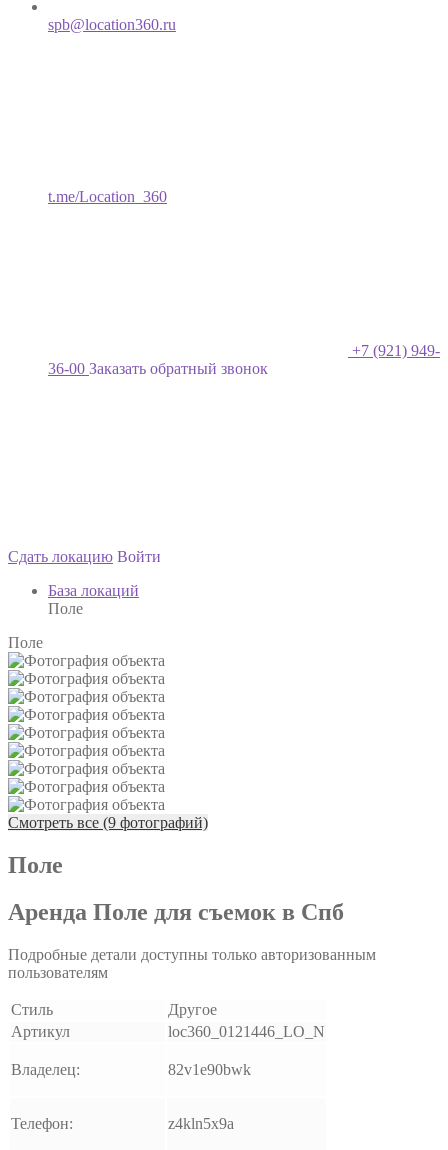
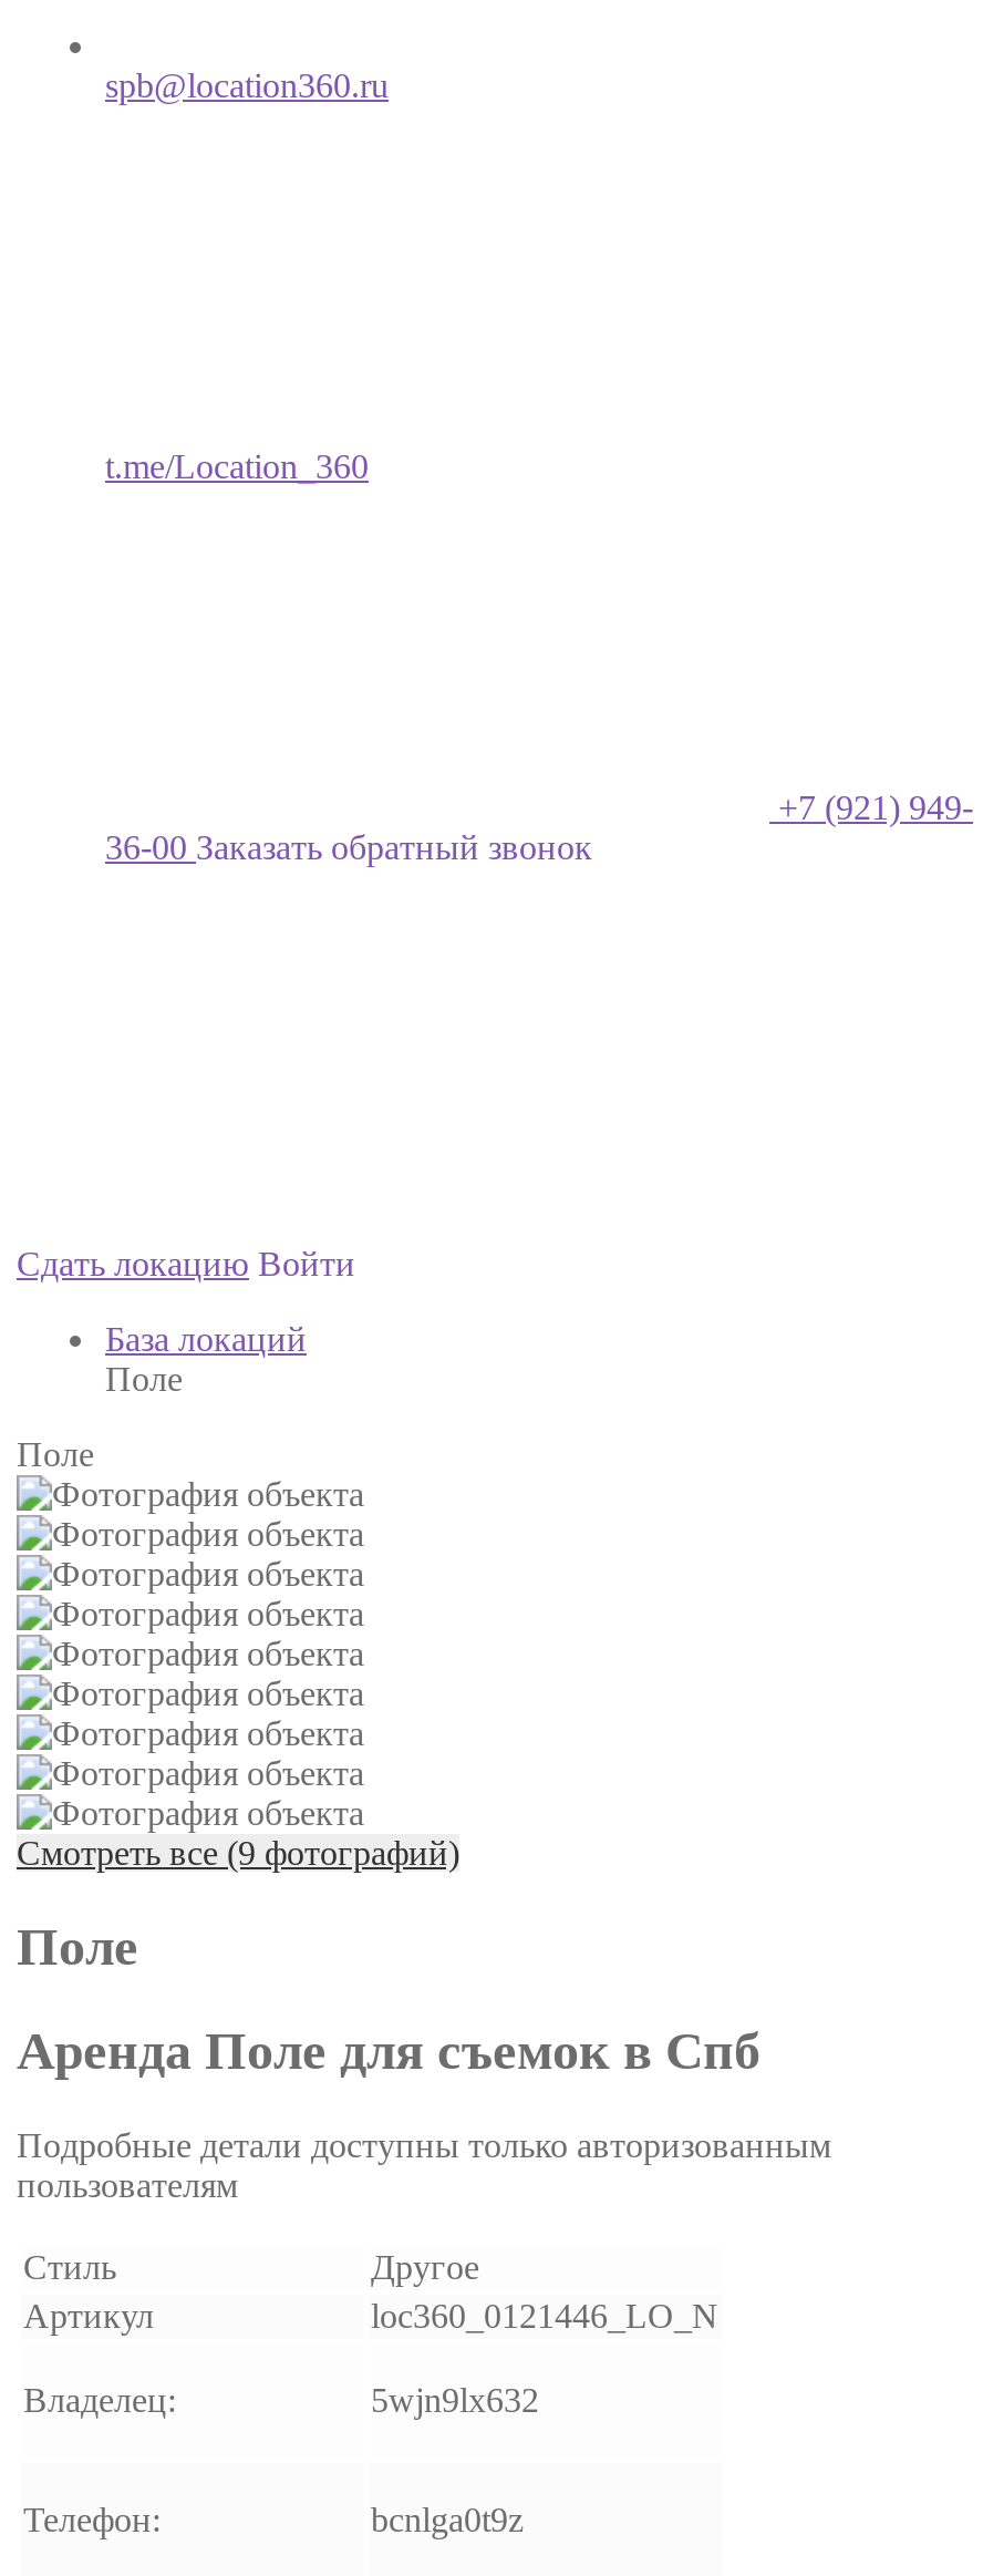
- 82v1e90bwk
+ 5wjn9lx632

- z4kln5x9a
+ bcnlga0t9z
